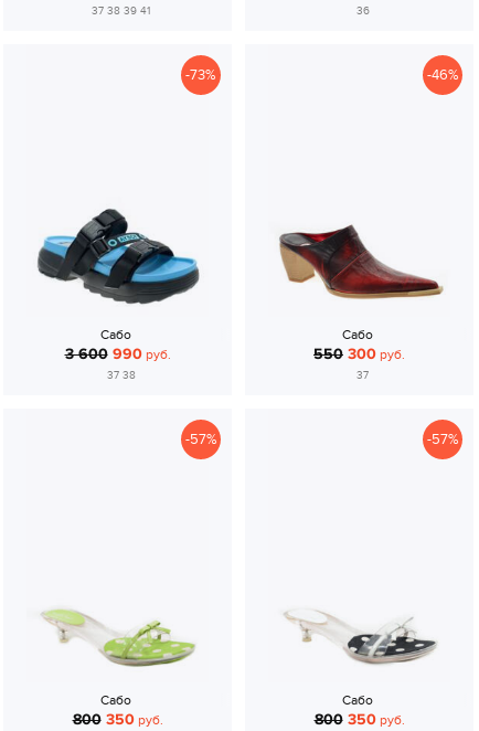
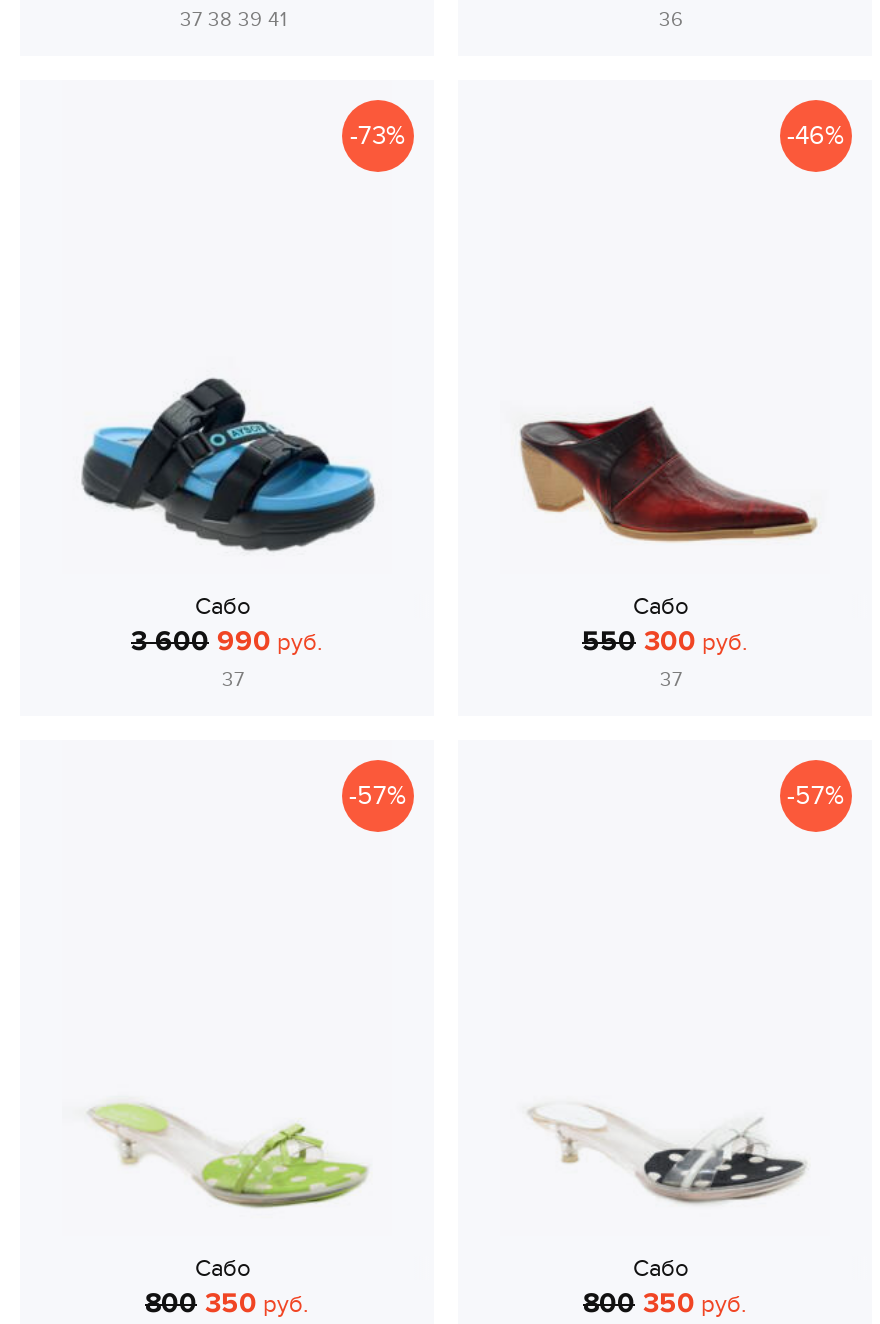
- 37 38
+ 37
